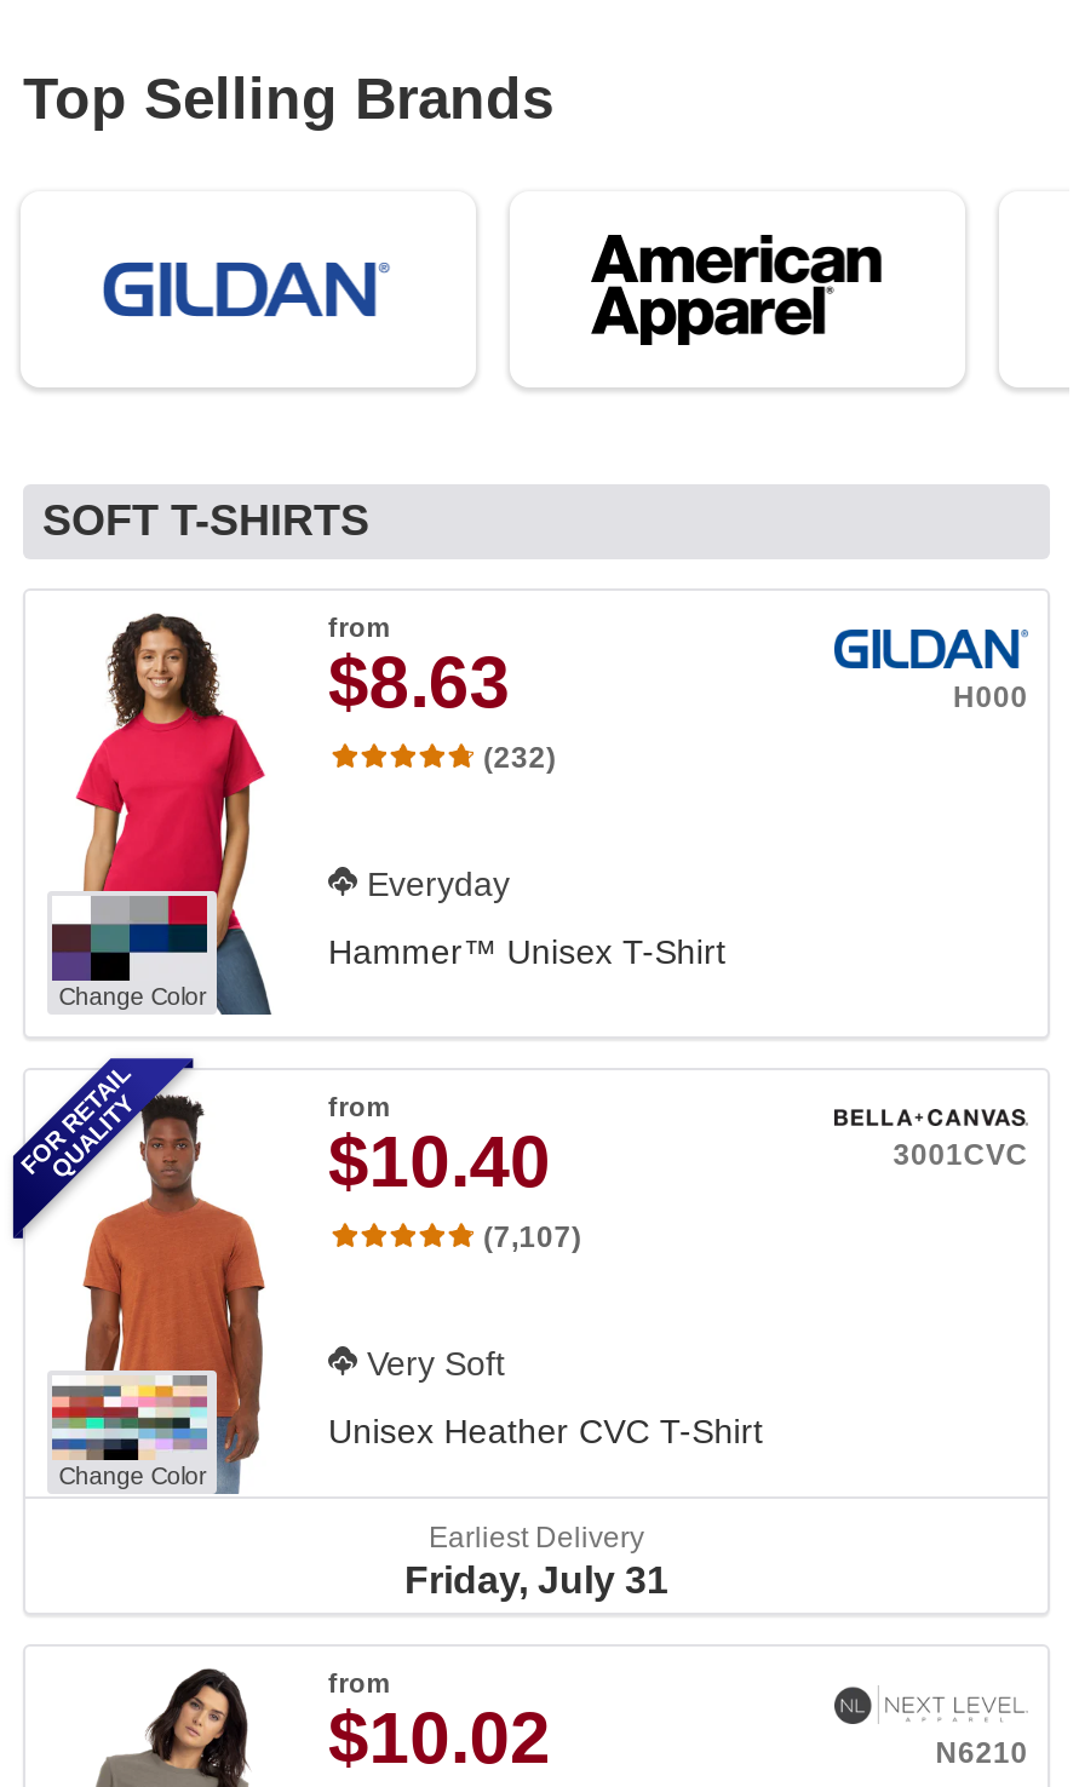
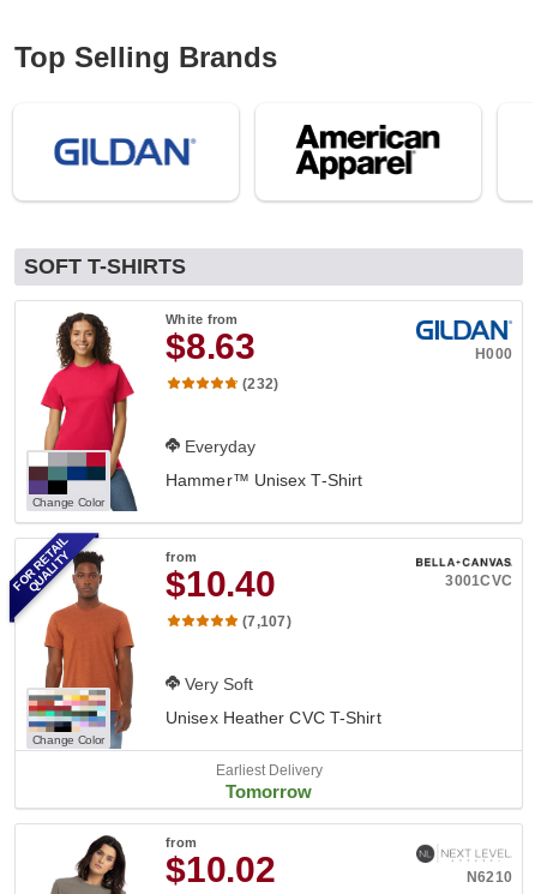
- from
+ White from

- Friday, July 31
+ Tomorrow
